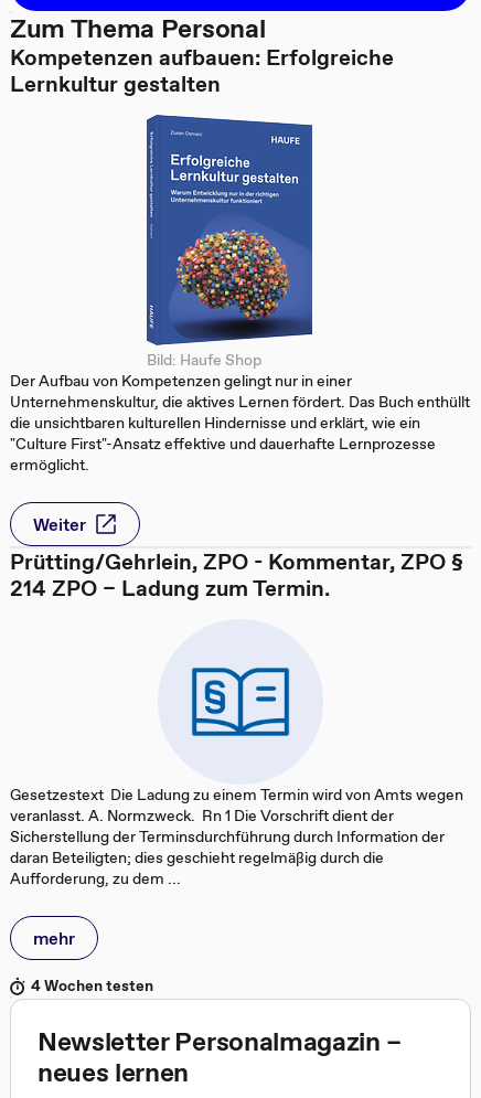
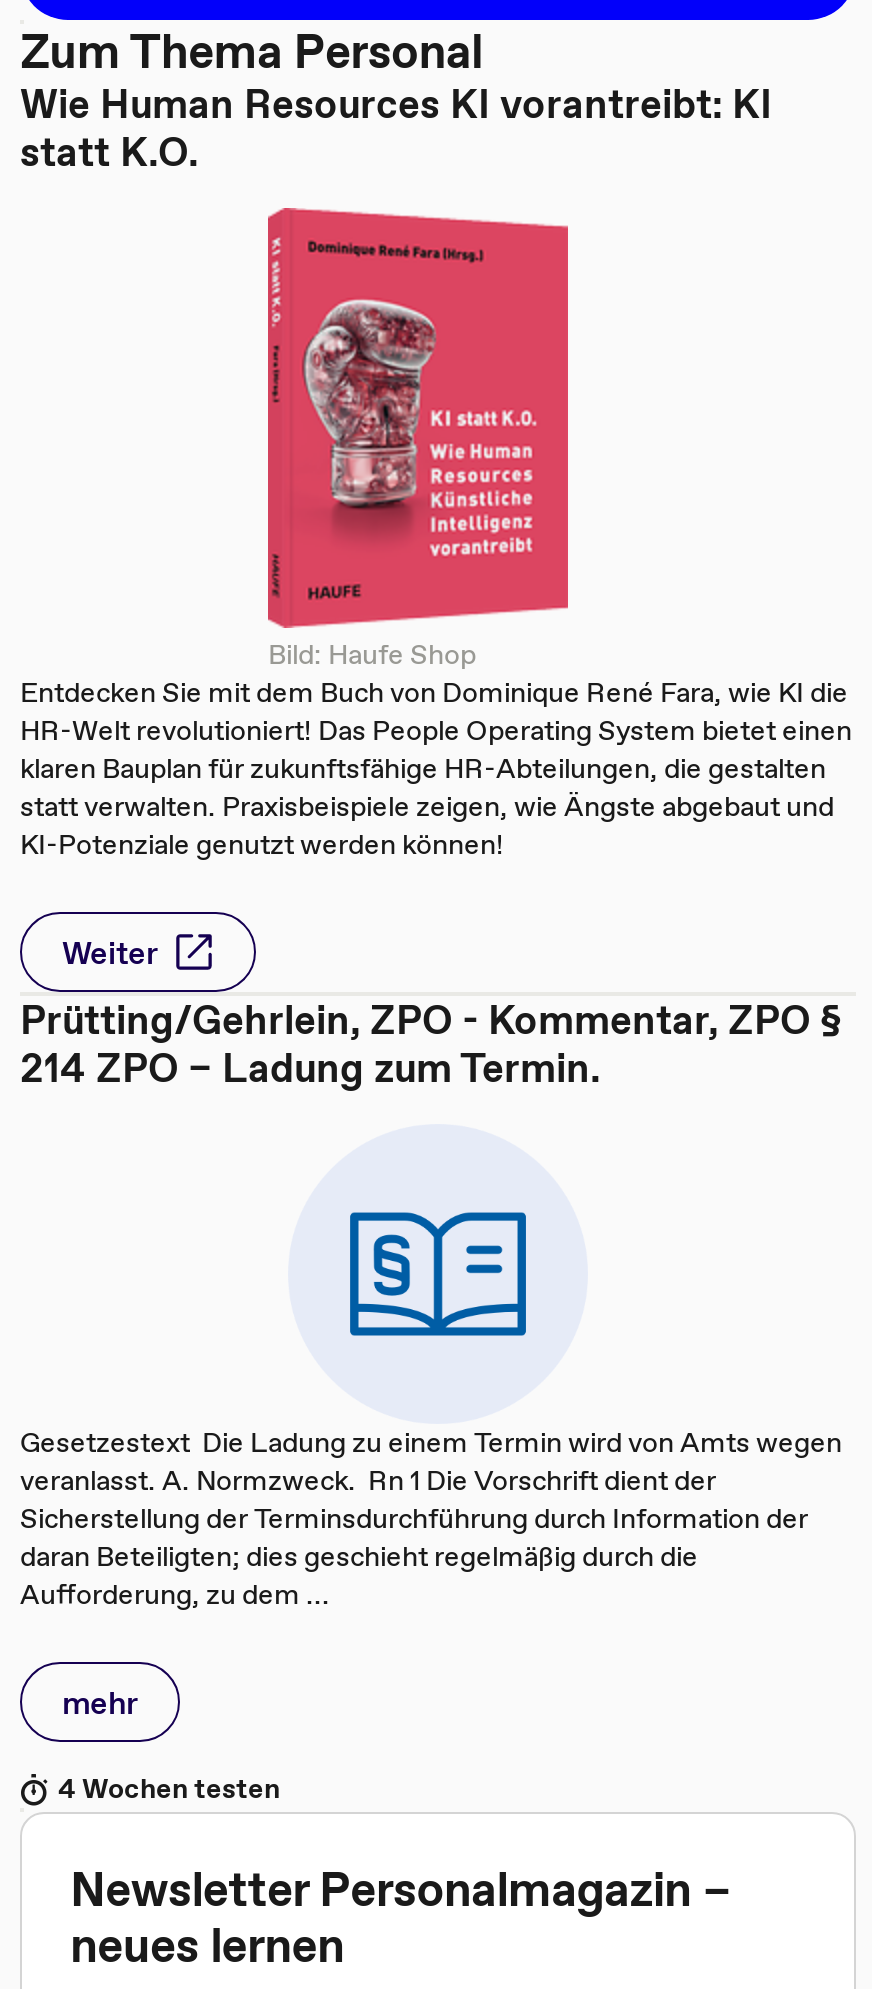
- Kompetenzen aufbauen: Erfolgreiche
- Lernkultur gestalten
+ Wie Human Resources KI vorantreibt: KI
+ statt K.O.

- [image]
- Der Aufbau von Kompetenzen gelingt nur in einer
- Unternehmenskultur, die aktives Lernen fördert. Das Buch enthüllt
- die unsichtbaren kulturellen Hindernisse und erklärt, wie ein
- "Culture First"-Ansatz effektive und dauerhafte Lernprozesse
- ermöglicht.
+ [image]
+ Entdecken Sie mit dem Buch von Dominique René Fara, wie KI die
+ HR-Welt revolutioniert! Das People Operating System bietet einen
+ klaren Bauplan für zukunftsfähige HR-Abteilungen, die gestalten
+ statt verwalten. Praxisbeispiele zeigen, wie Ängste abgebaut und
+ KI-Potenziale genutzt werden können!
